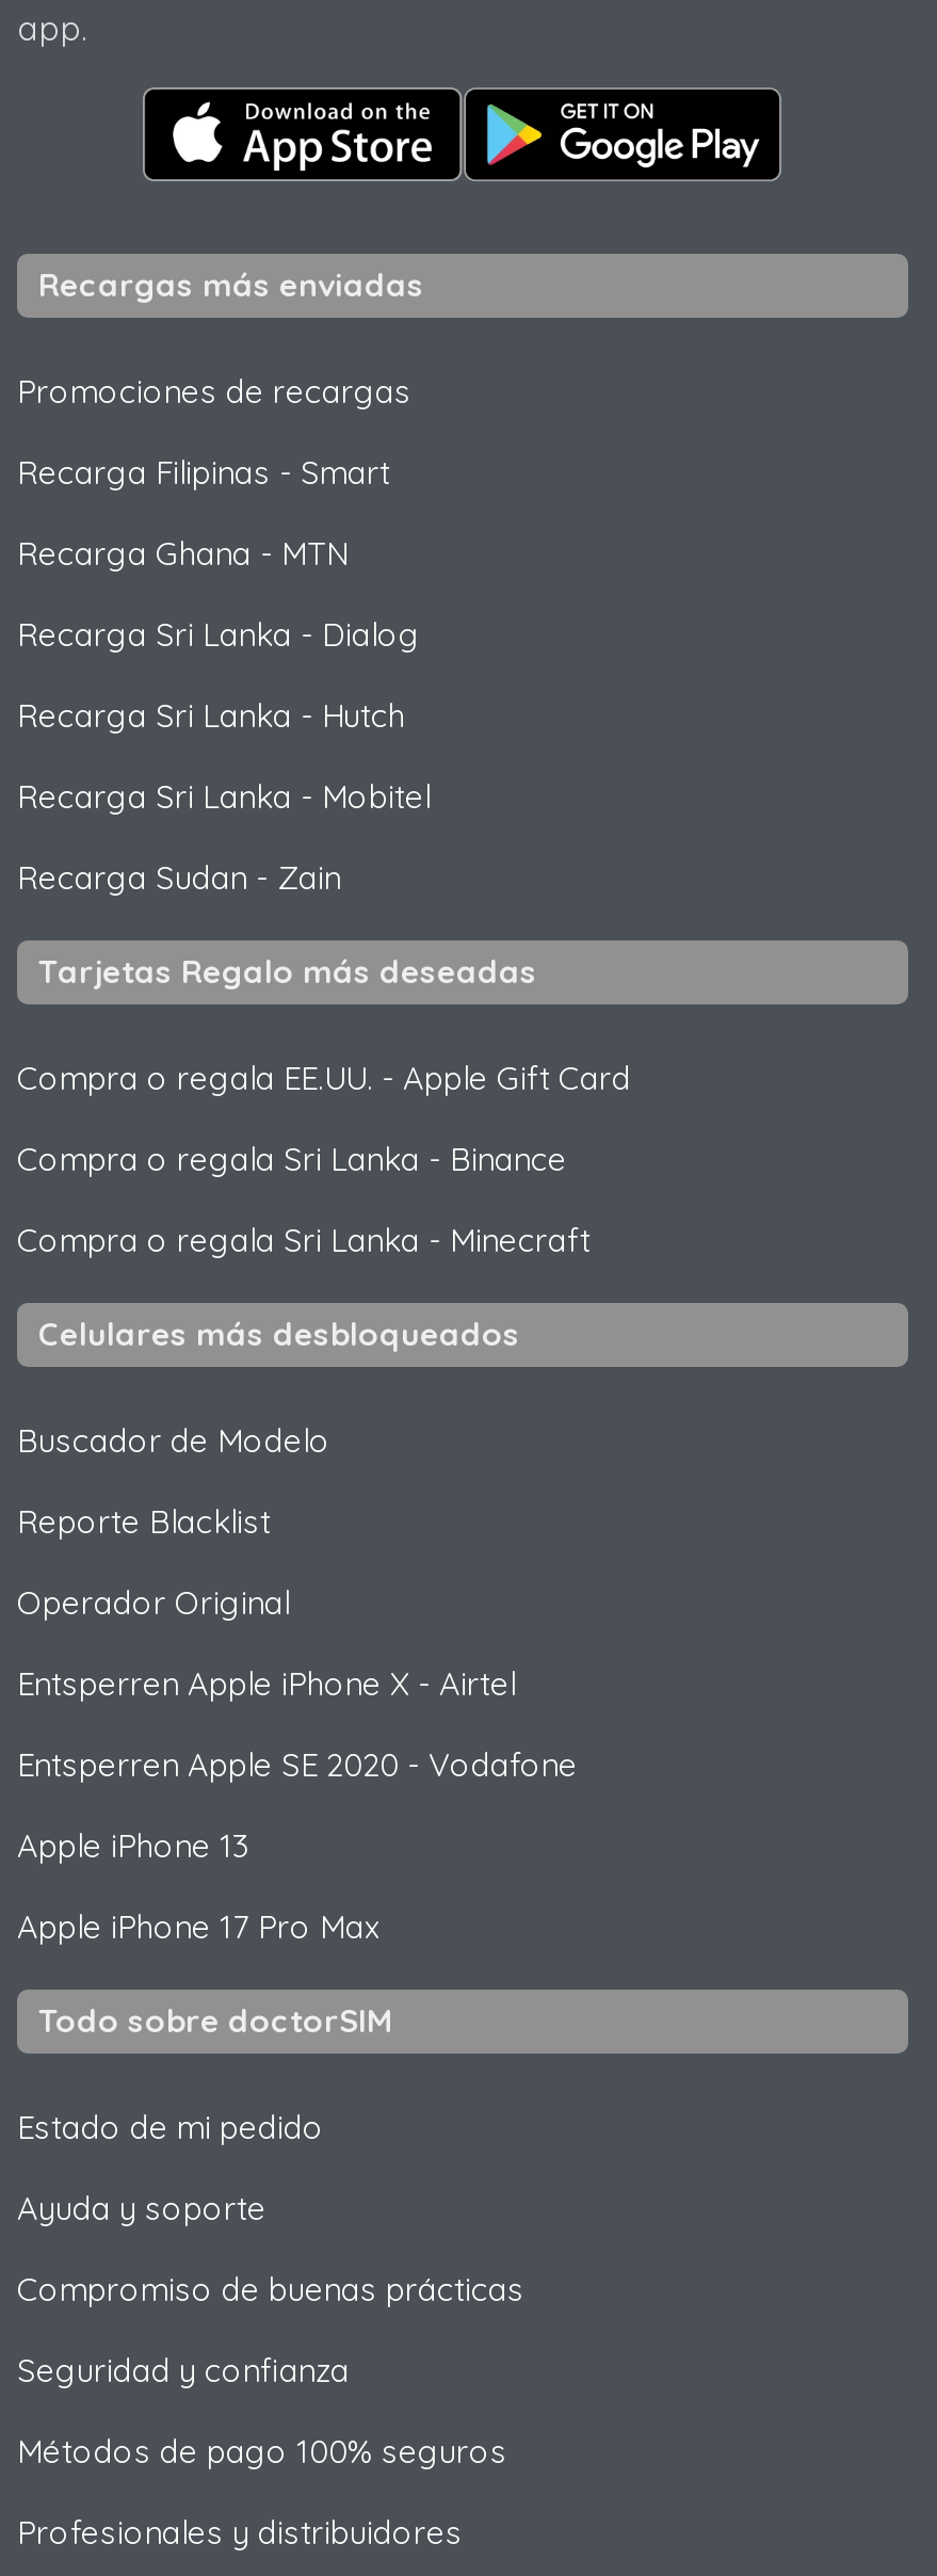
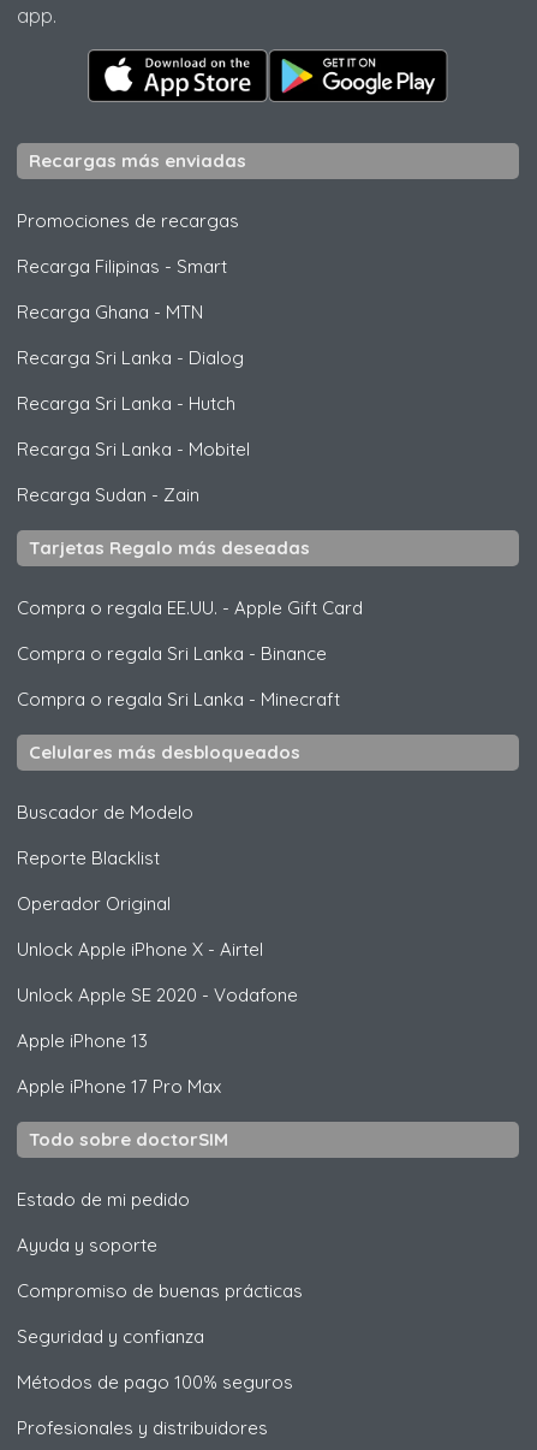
- Entsperren Apple iPhone X - Airtel
+ Unlock Apple iPhone X - Airtel

- Entsperren Apple SE 2020 - Vodafone
+ Unlock Apple SE 2020 - Vodafone
